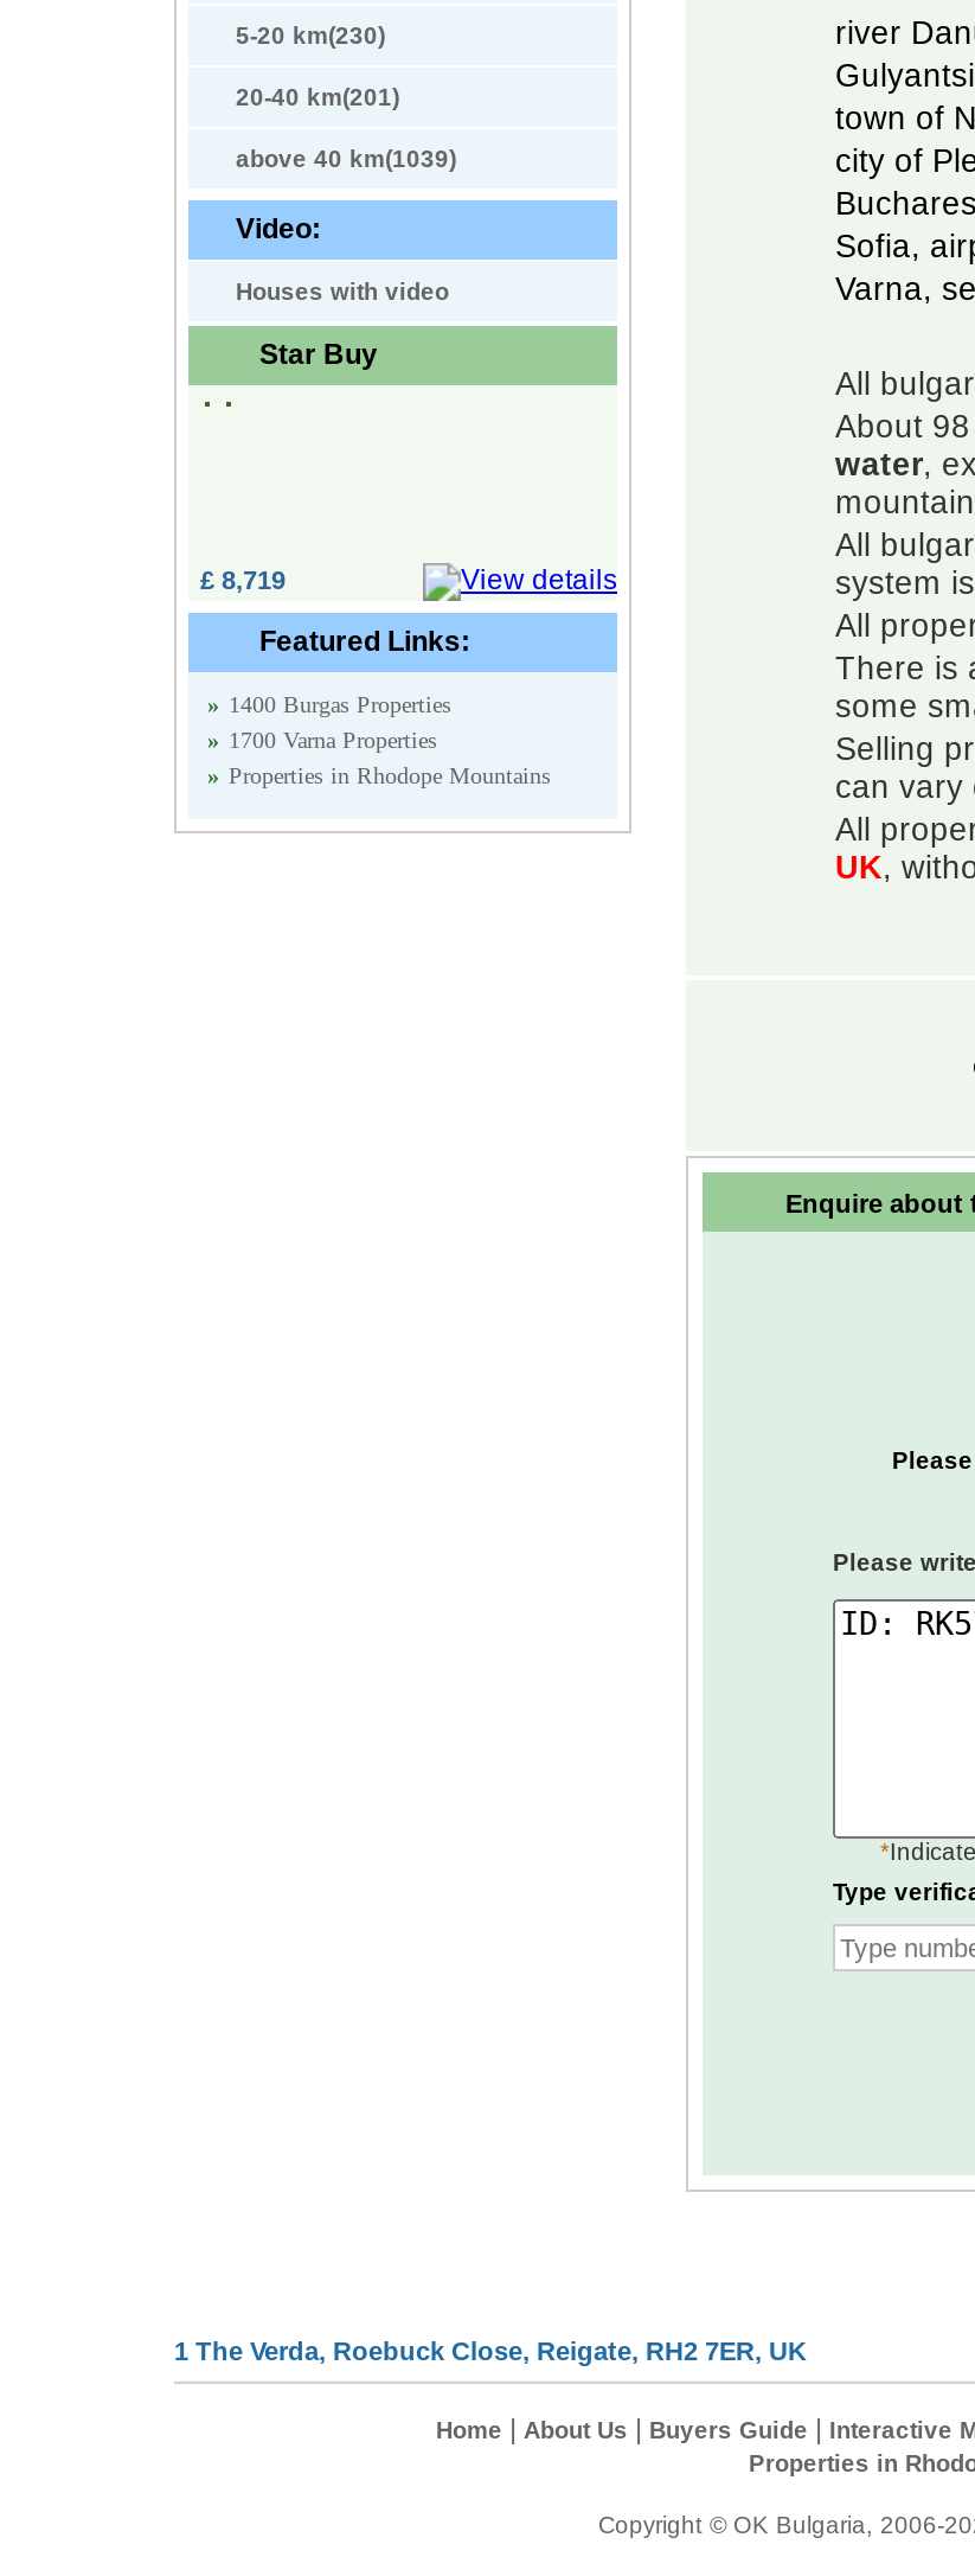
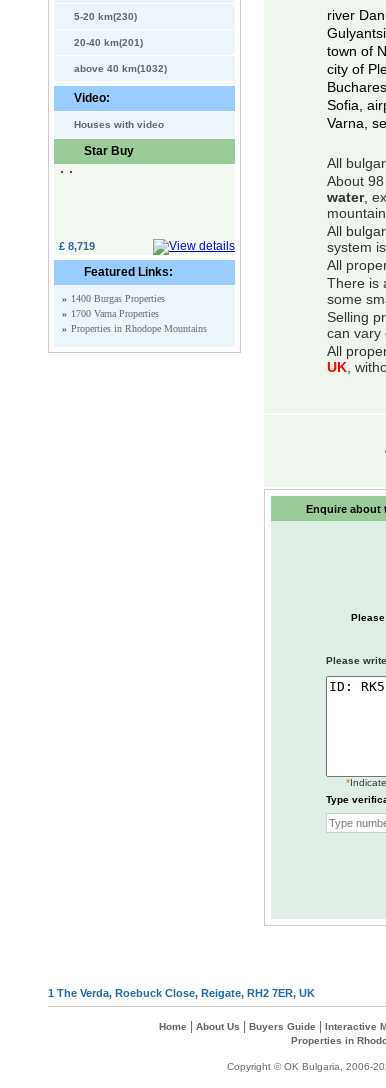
- above 40 km(1039)
+ above 40 km(1032)
